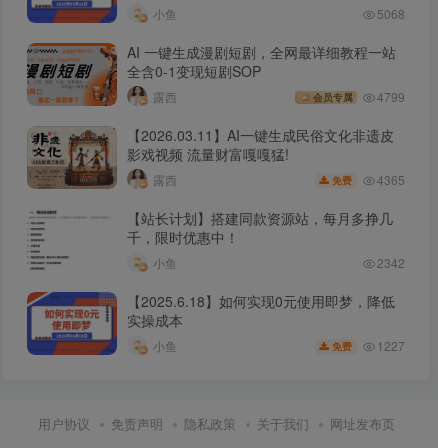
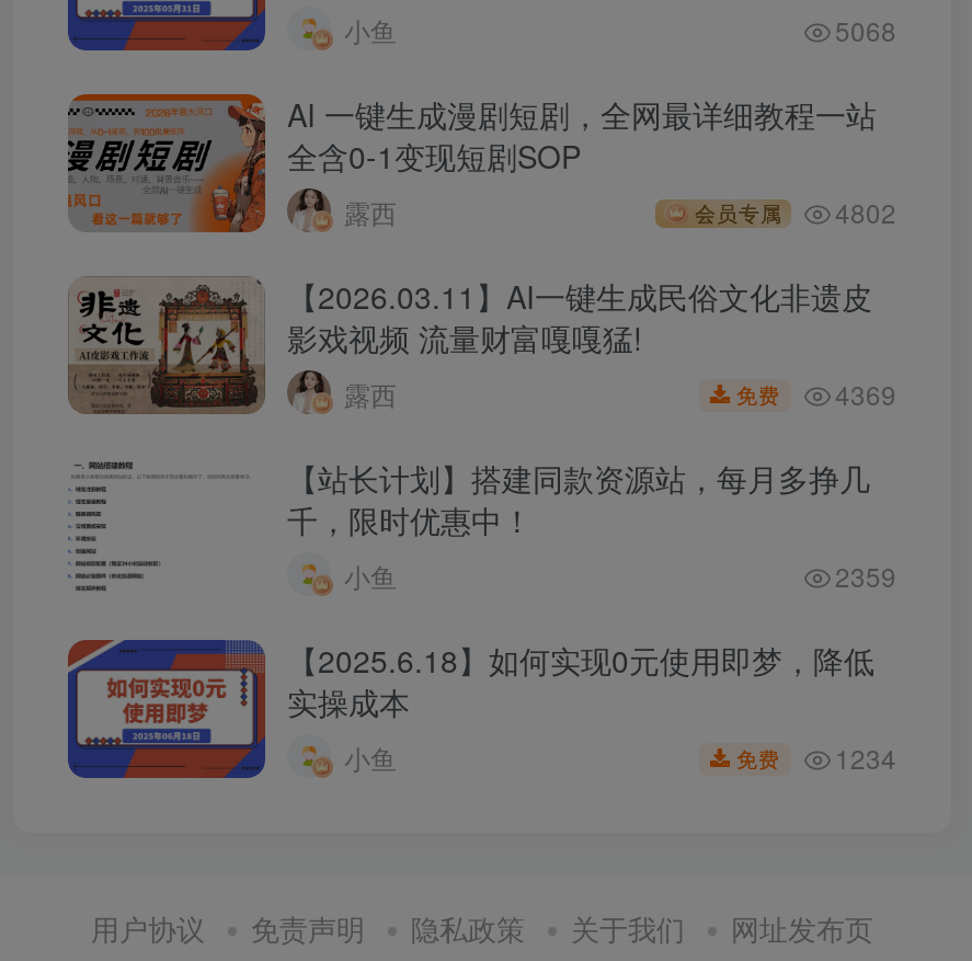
- 会员专属 4799
+ 会员专属 4802

- 免费 4365
+ 免费 4369

- 2342
+ 2359

- 免费 1227
+ 免费 1234
